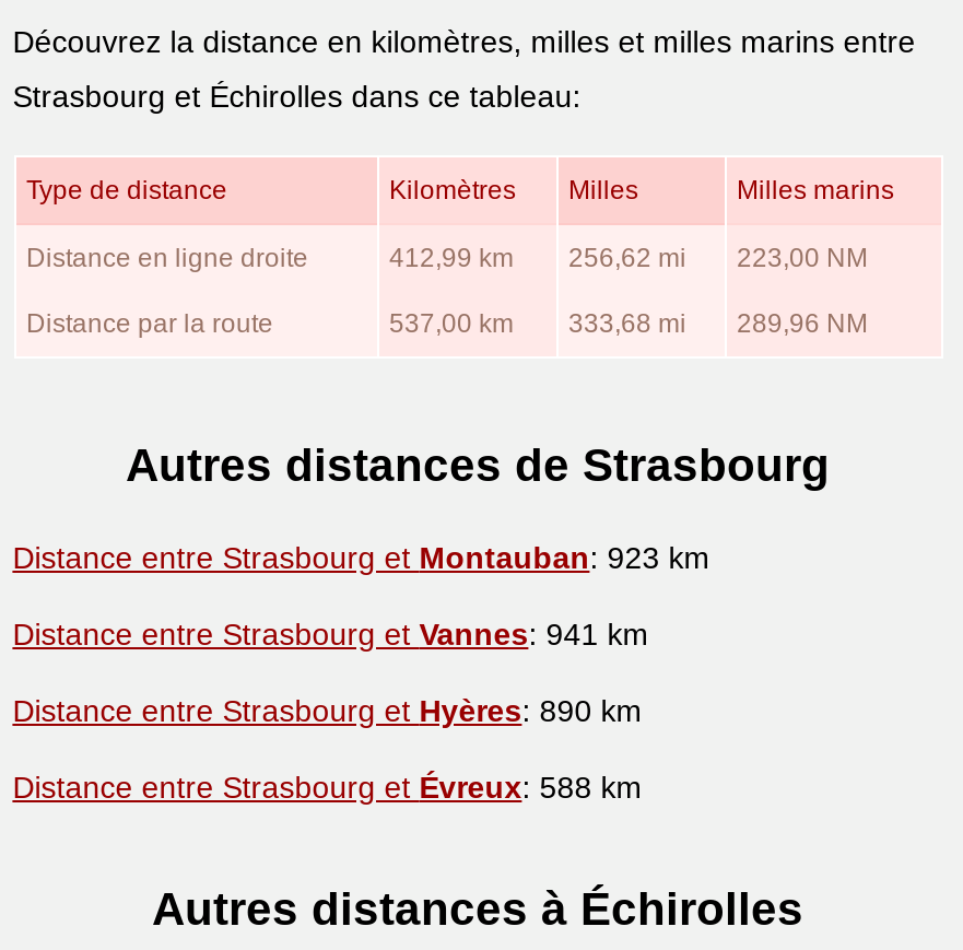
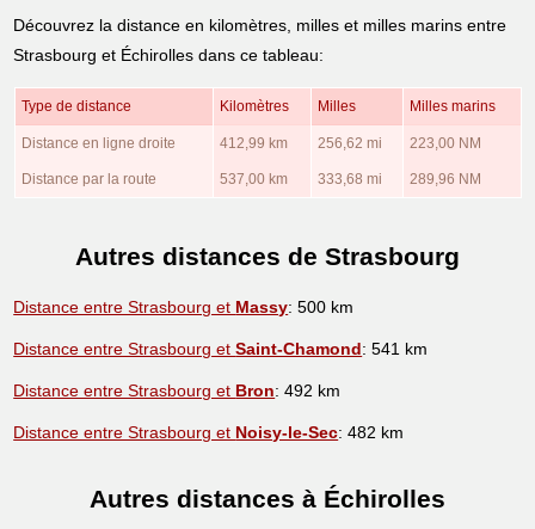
- Distance entre Strasbourg et Montauban: 923 km
+ Distance entre Strasbourg et Massy: 500 km

- Distance entre Strasbourg et Vannes: 941 km
+ Distance entre Strasbourg et Saint-Chamond: 541 km

- Distance entre Strasbourg et Hyères: 890 km
+ Distance entre Strasbourg et Bron: 492 km

- Distance entre Strasbourg et Évreux: 588 km
+ Distance entre Strasbourg et Noisy-le-Sec: 482 km
